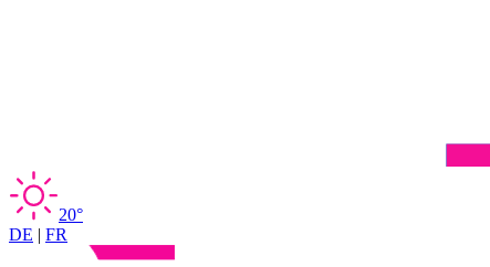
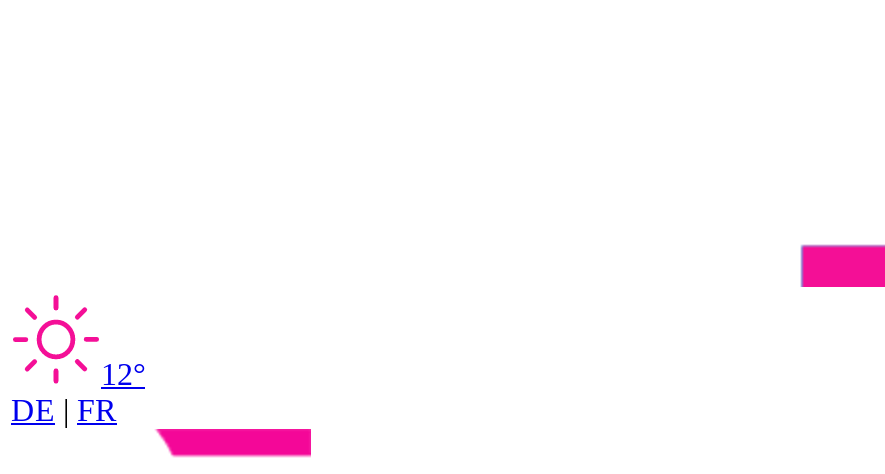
- 20°
+ 12°
